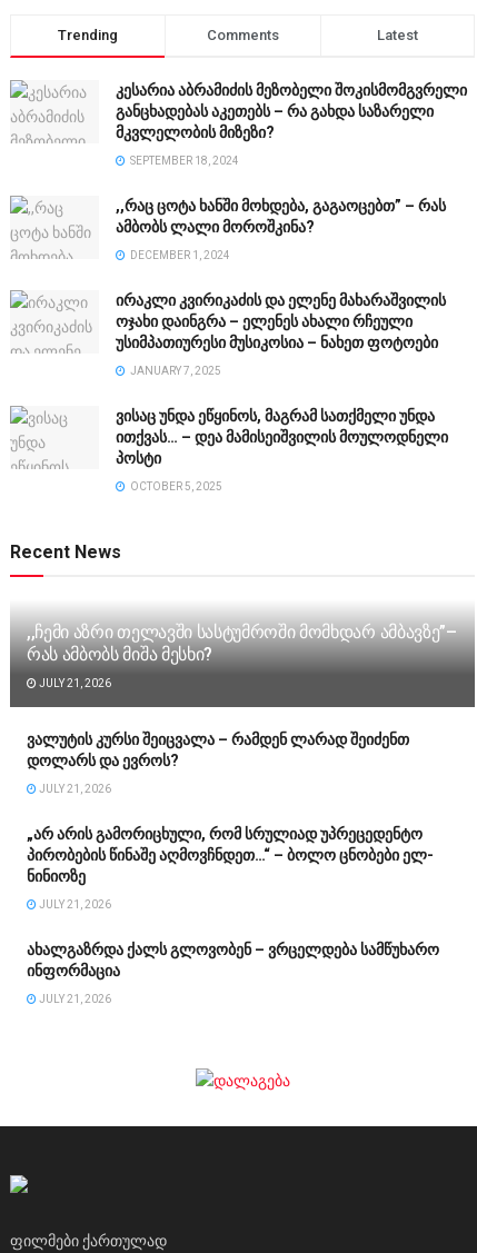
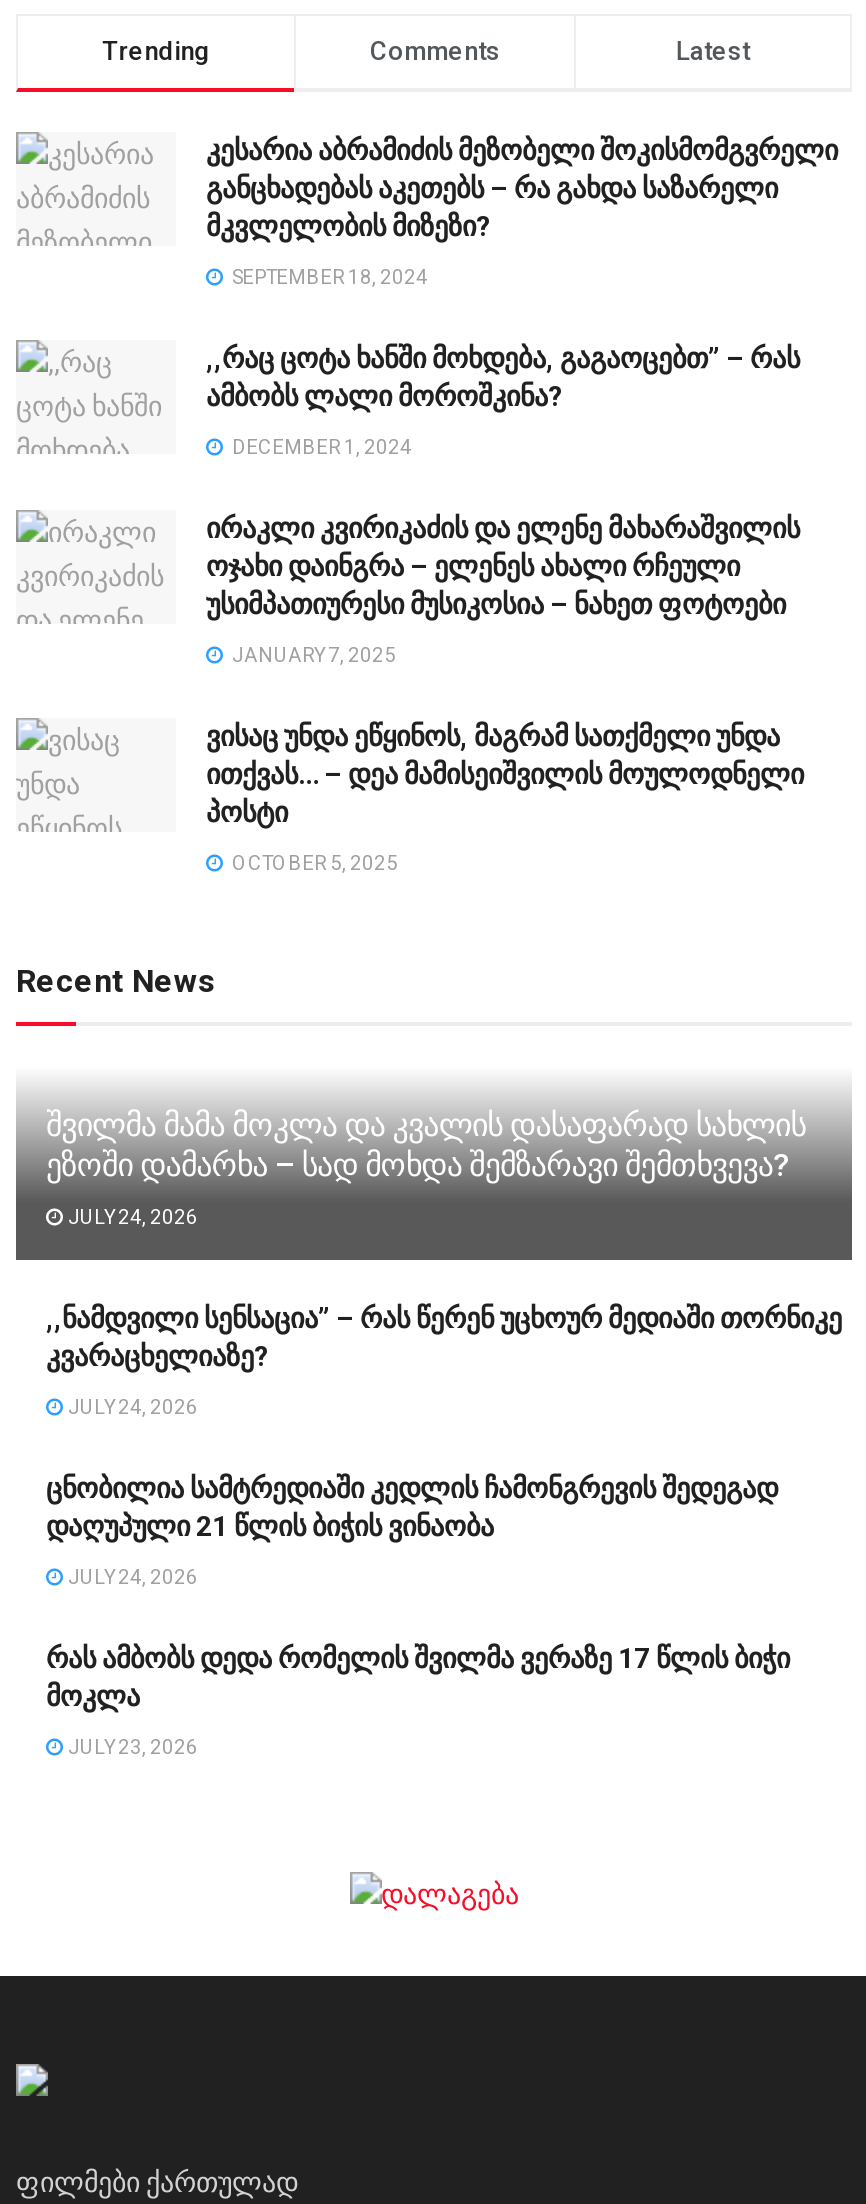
- ,,ჩემი აზრი თელავში სასტუმროში მომხდარ ამბავზე”–
- რას ამბობს მიშა მესხი?
+ შვილმა მამა მოკლა და კვალის დასაფარად სახლის
+ ეზოში დამარხა – სად მოხდა შემზარავი შემთხვევა?

- JULY 21, 2026
+ JULY 24, 2026

- ვალუტის კურსი შეიცვალა – რამდენ ლარად შეიძენთ
- დოლარს და ევროს?
+ ,,ნამდვილი სენსაცია” – რას წერენ უცხოურ მედიაში თორნიკე
+ კვარაცხელიაზე?

- JULY 21, 2026
+ JULY 24, 2026

- „არ არის გამორიცხული, რომ სრულიად უპრეცედენტო
- პირობების წინაშე აღმოვჩნდეთ…“ – ბოლო ცნობები ელ-
- ნინიოზე
+ ცნობილია სამტრედიაში კედლის ჩამონგრევის შედეგად
+ დაღუპული 21 წლის ბიჭის ვინაობა

- JULY 21, 2026
+ JULY 24, 2026

- ახალგაზრდა ქალს გლოვობენ – ვრცელდება სამწუხარო
- ინფორმაცია
+ რას ამბობს დედა რომელის შვილმა ვერაზე 17 წლის ბიჭი
+ მოკლა

- JULY 21, 2026
+ JULY 23, 2026
